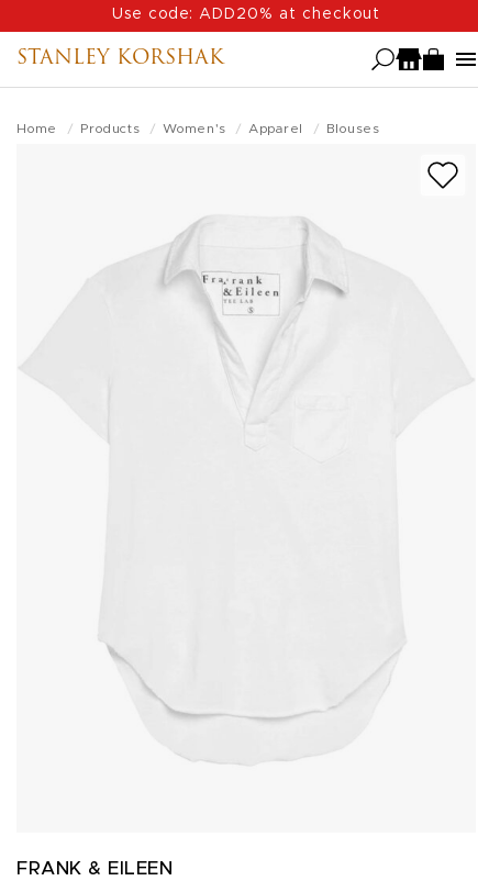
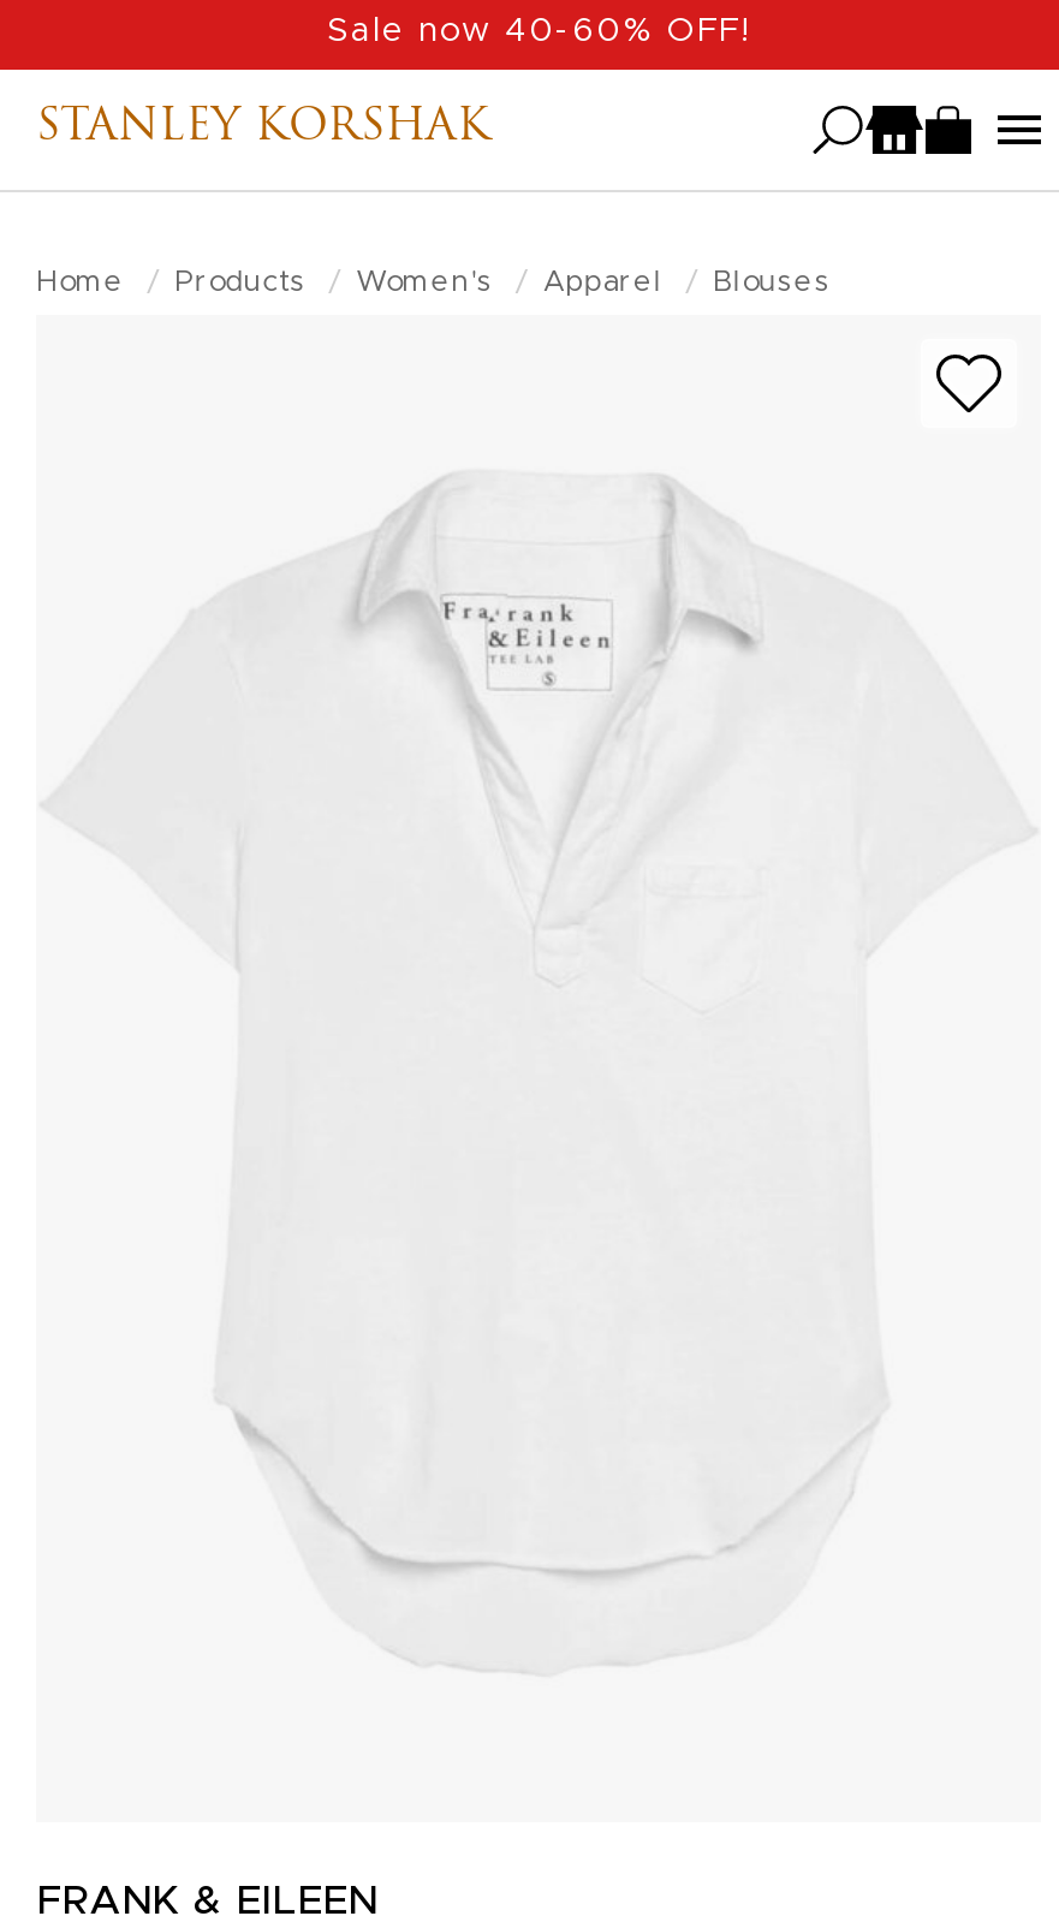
- Use code: ADD20% at checkout
+ Sale now 40-60% OFF!
